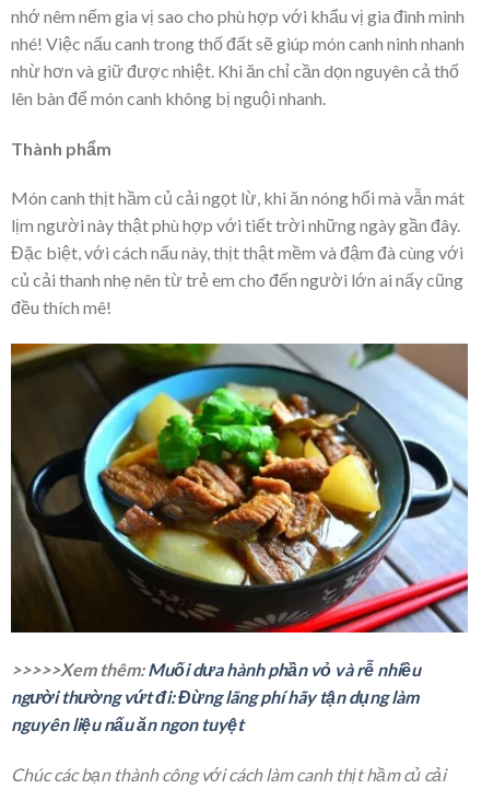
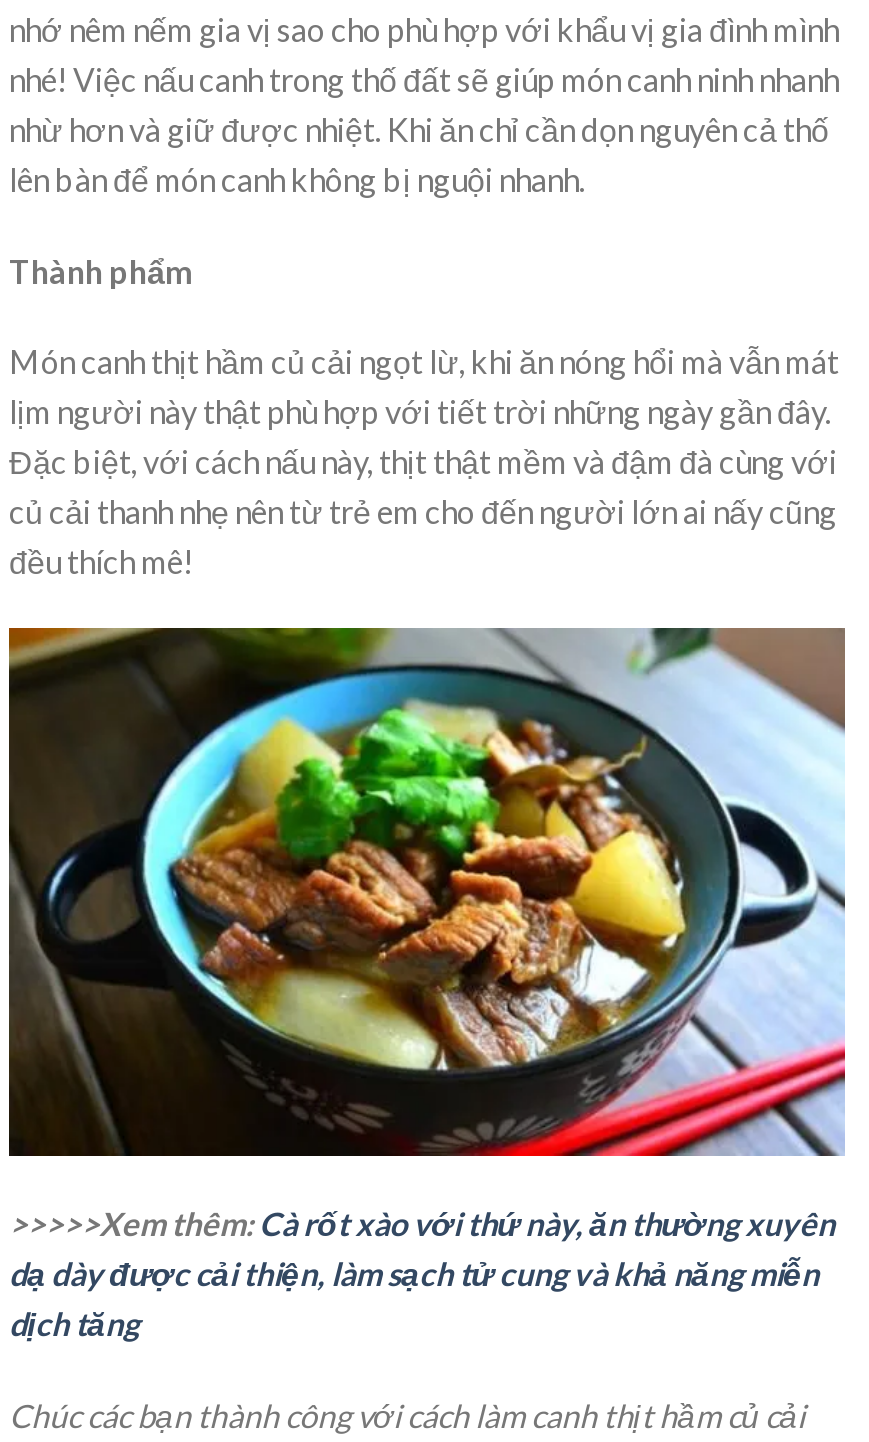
- >>>>>Xem thêm: Muối dưa hành phần vỏ và rễ nhiều
- người thường vứt đi: Đừng lãng phí hãy tận dụng làm
- nguyên liệu nấu ăn ngon tuyệt
+ >>>>>Xem thêm: Cà rốt xào với thứ này, ăn thường xuyên
+ dạ dày được cải thiện, làm sạch tử cung và khả năng miễn
+ dịch tăng
